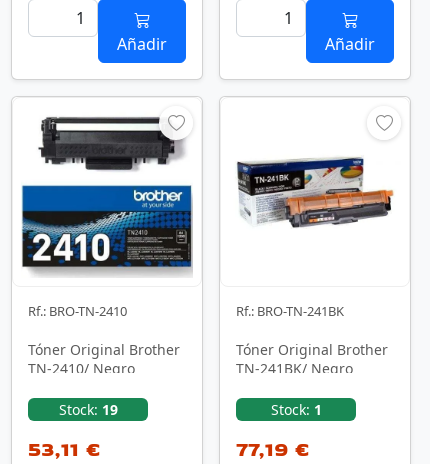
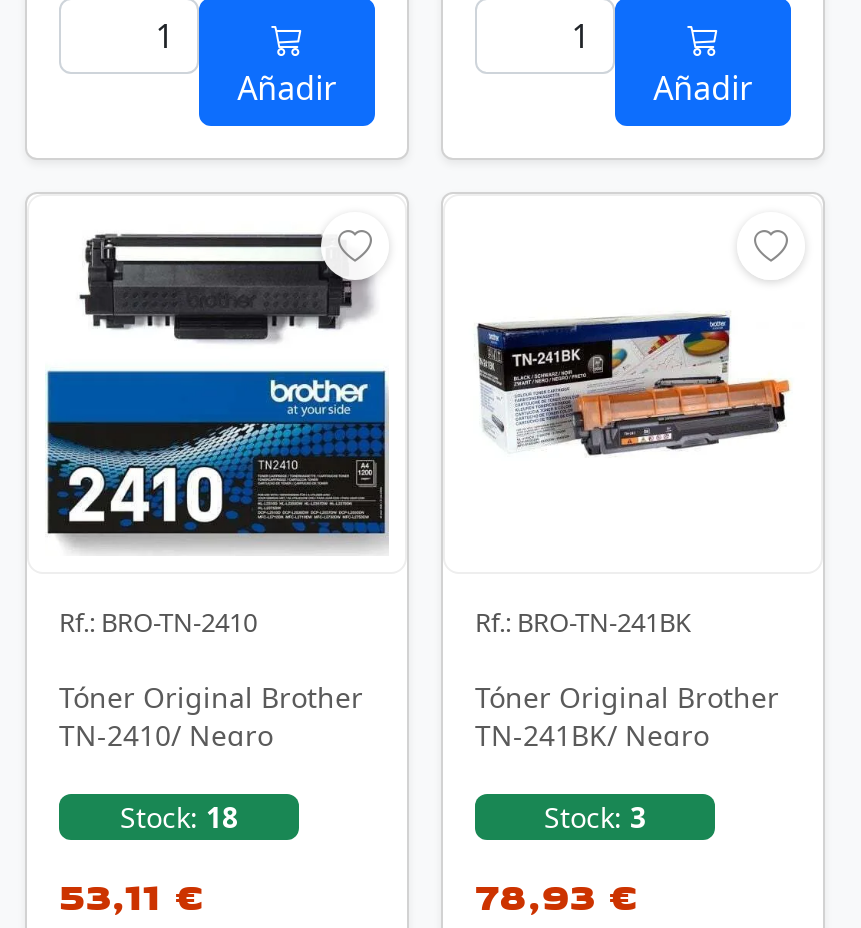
- Stock: 19
+ Stock: 18

- Stock: 1
+ Stock: 3

- 77,19 €
+ 78,93 €
